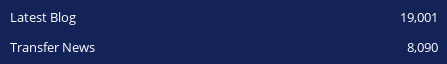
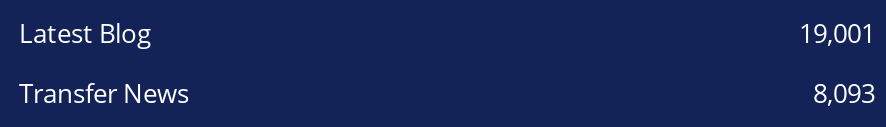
- 8,090
+ 8,093
